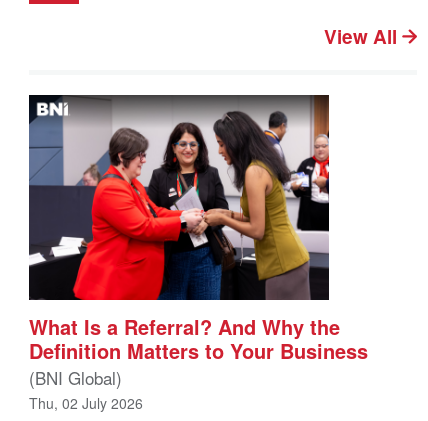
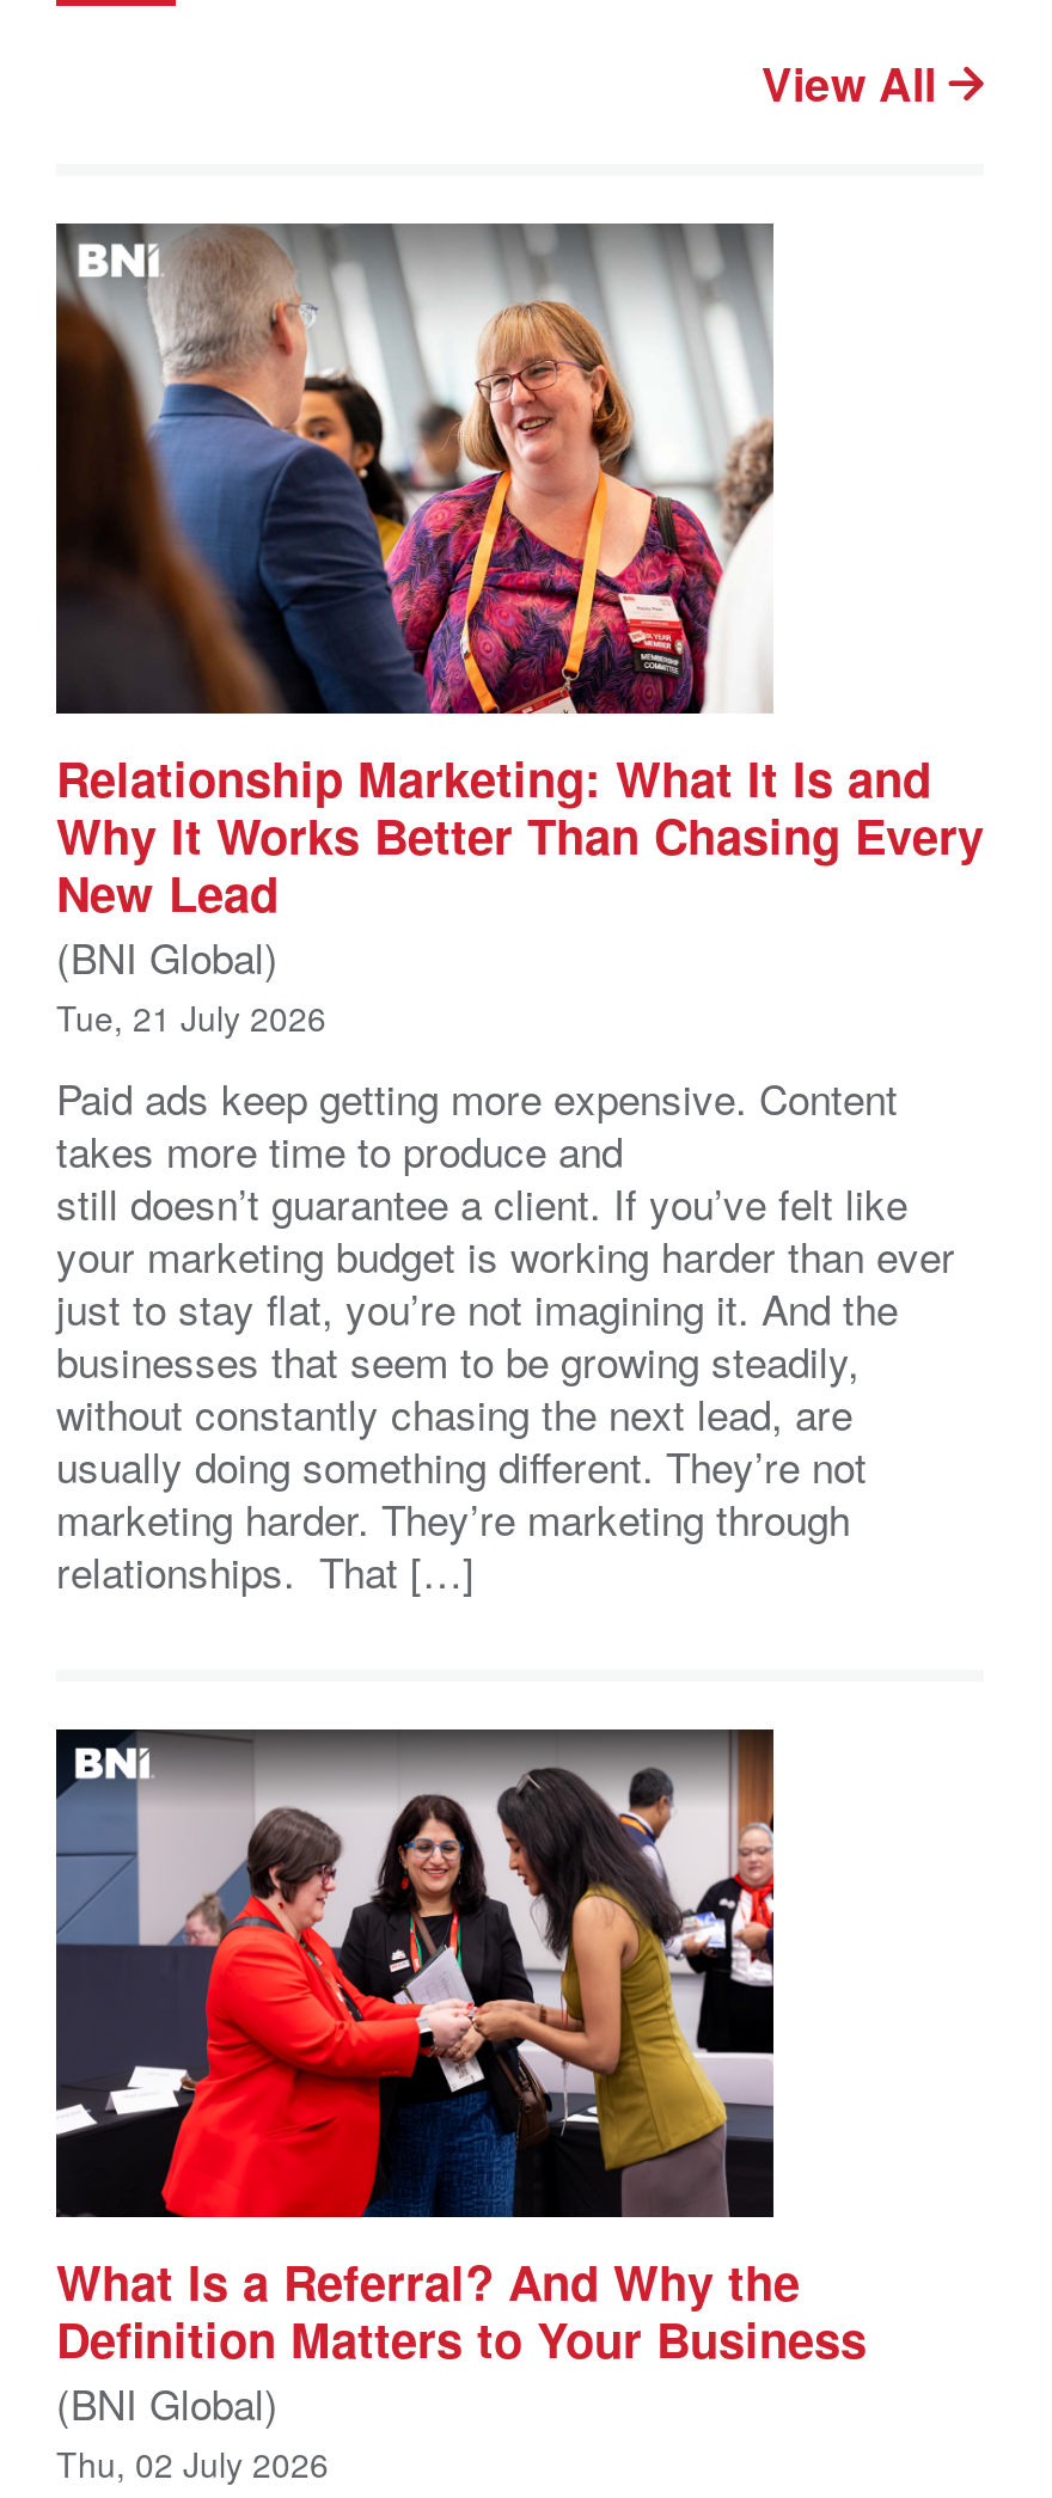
+ [image]
+ Relationship Marketing: What It Is and
+ Why It Works Better Than Chasing Every
+ New Lead
+ (BNI Global)
+ Tue, 21 July 2026
+ Paid ads keep getting more expensive. Content
+ takes more time to produce and
+ still doesn’t guarantee a client. If you’ve felt like
+ your marketing budget is working harder than ever
+ just to stay flat, you’re not imagining it. And the
+ businesses that seem to be growing steadily,
+ without constantly chasing the next lead, are
+ usually doing something different. They’re not
+ marketing harder. They’re marketing through
+ relationships. That […]
